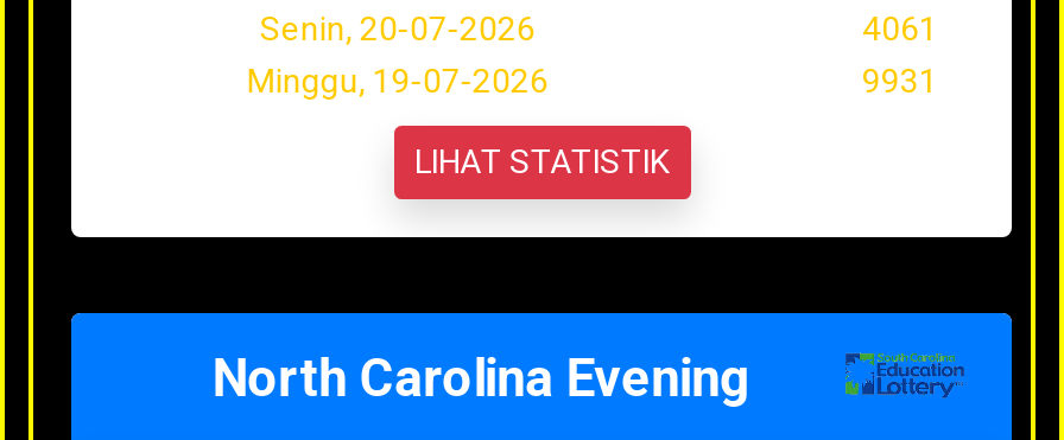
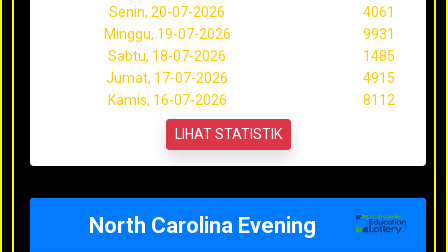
+ Sabtu, 18-07-2026
+ 1485
+ Jumat, 17-07-2026
+ 4915
+ Kamis, 16-07-2026
+ 8112
